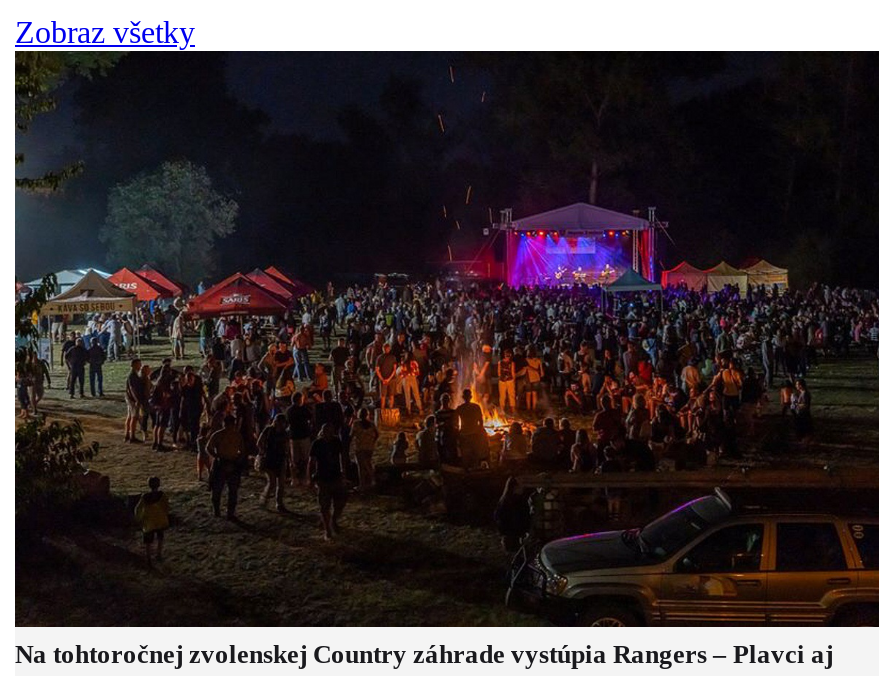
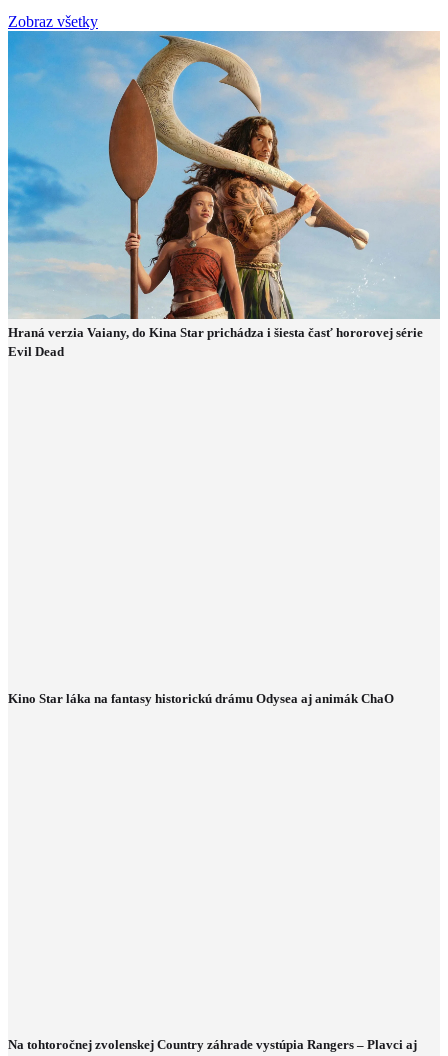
- [image]
+ [image]

+ Hraná verzia Vaiany, do Kina Star prichádza i šiesta časť hororovej série
+ Evil Dead

+ Kino Star láka na fantasy historickú drámu Odysea aj animák ChaO
